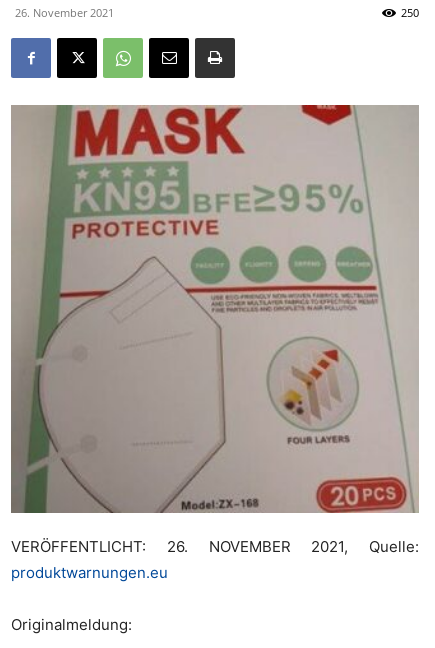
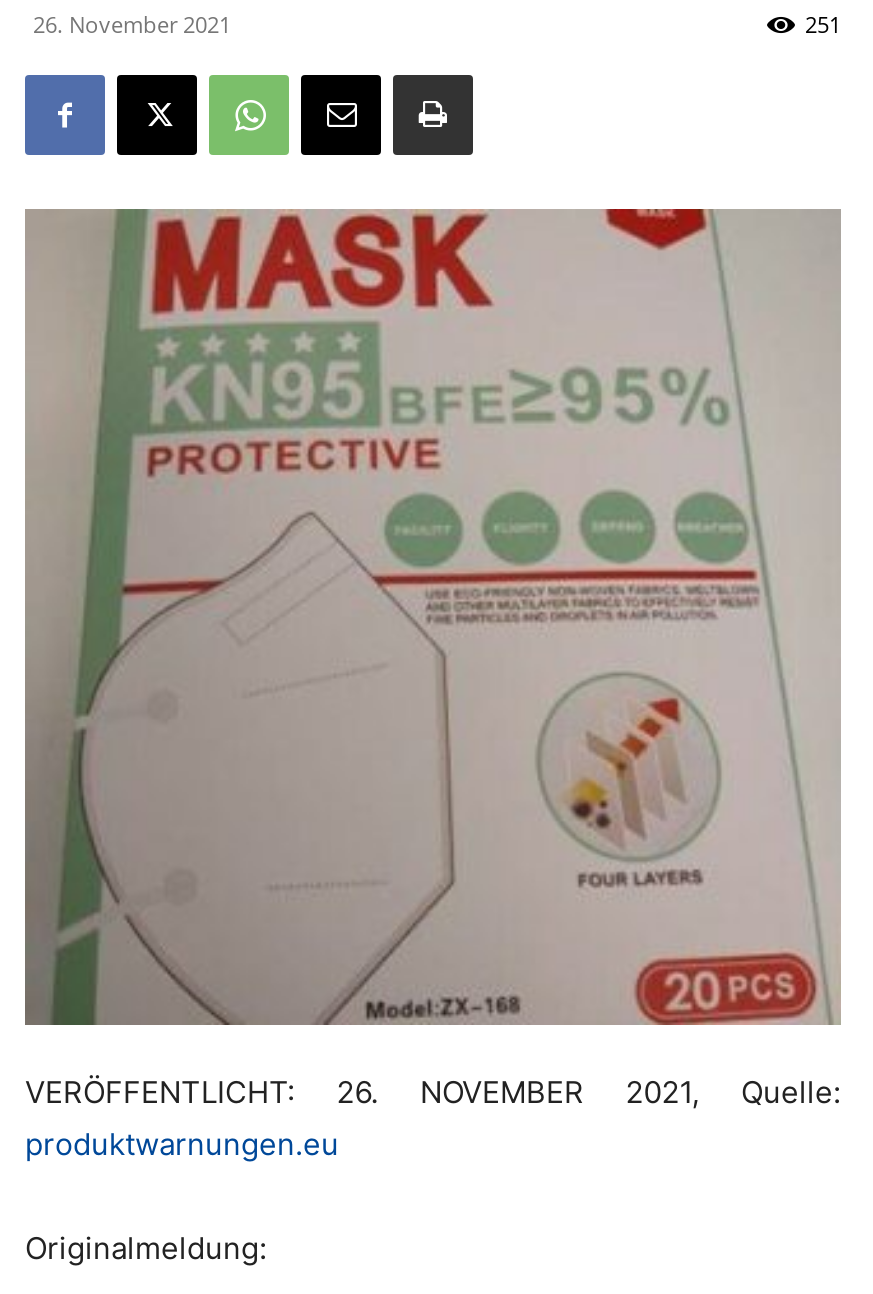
- 250
+ 251
